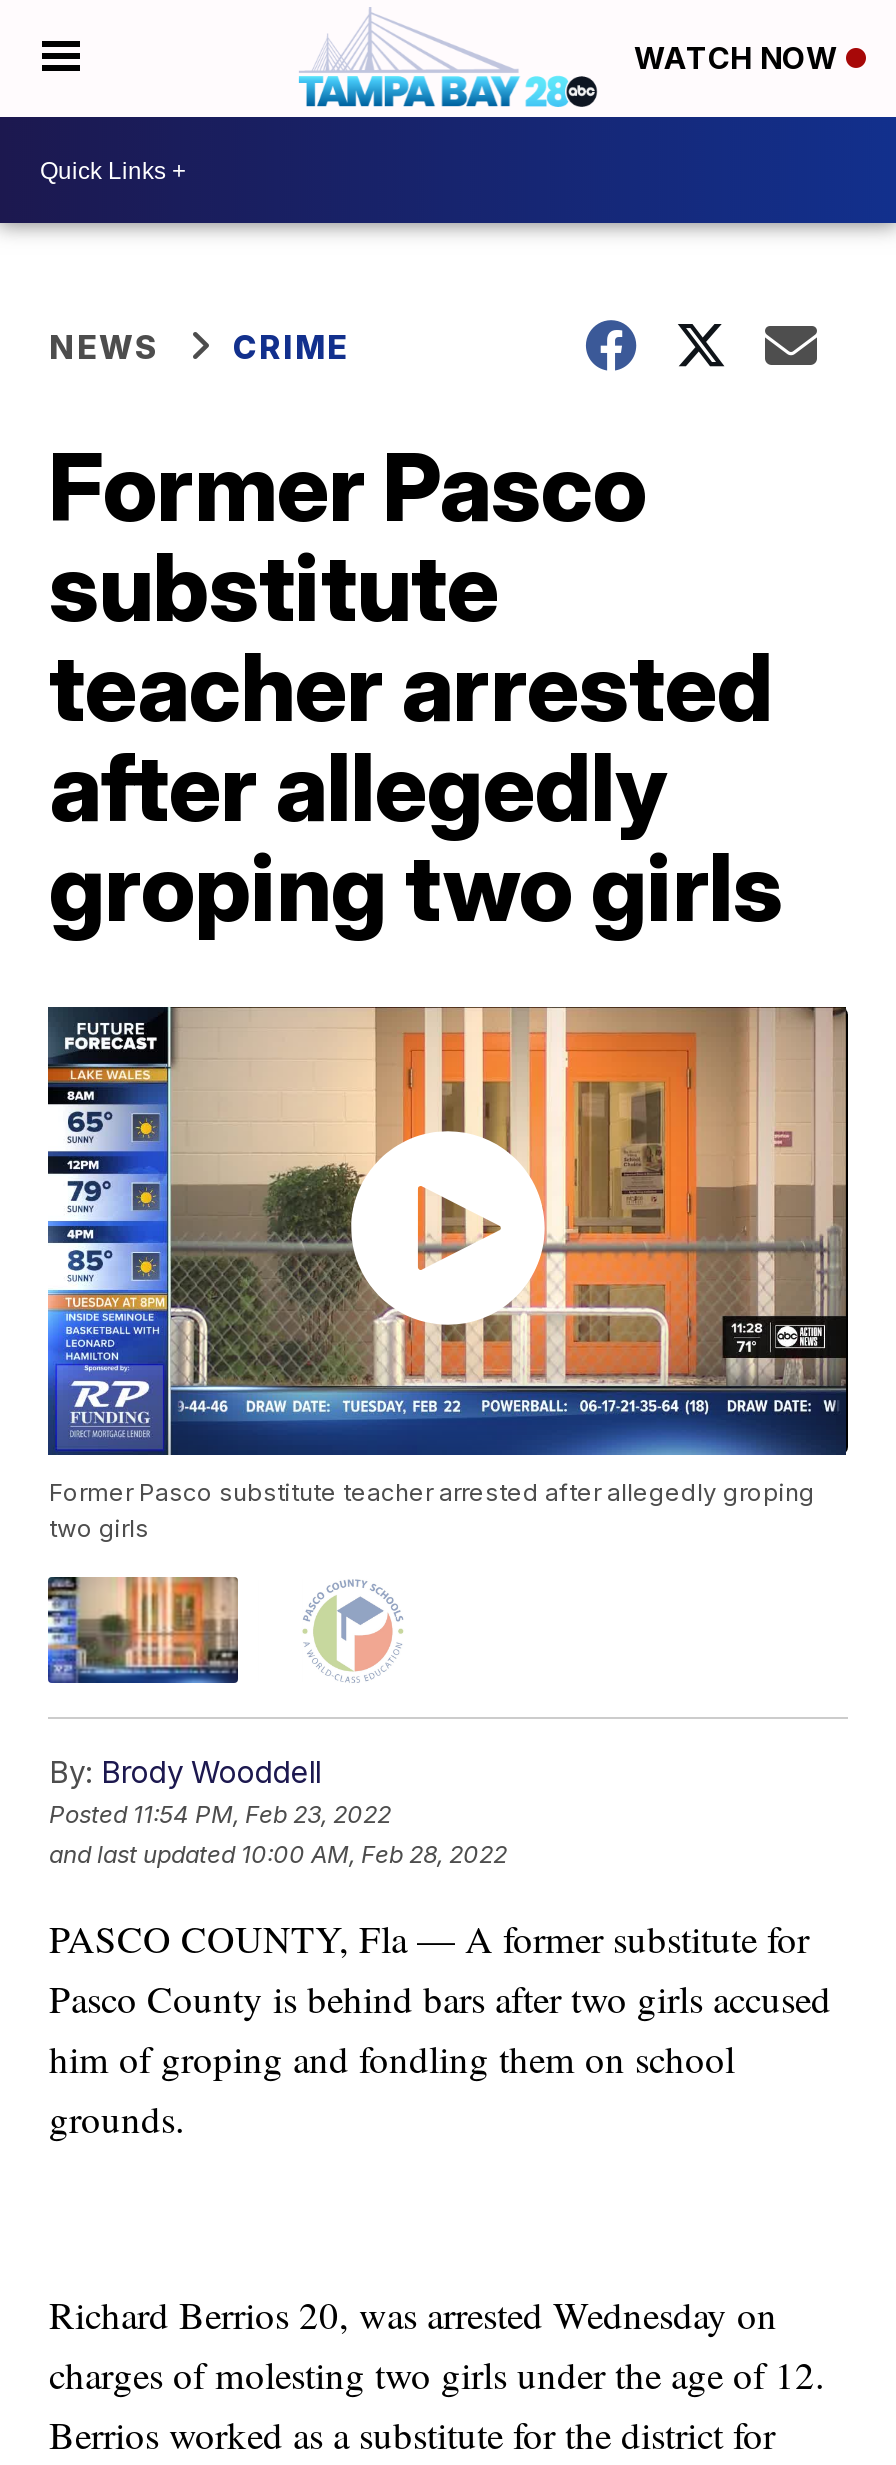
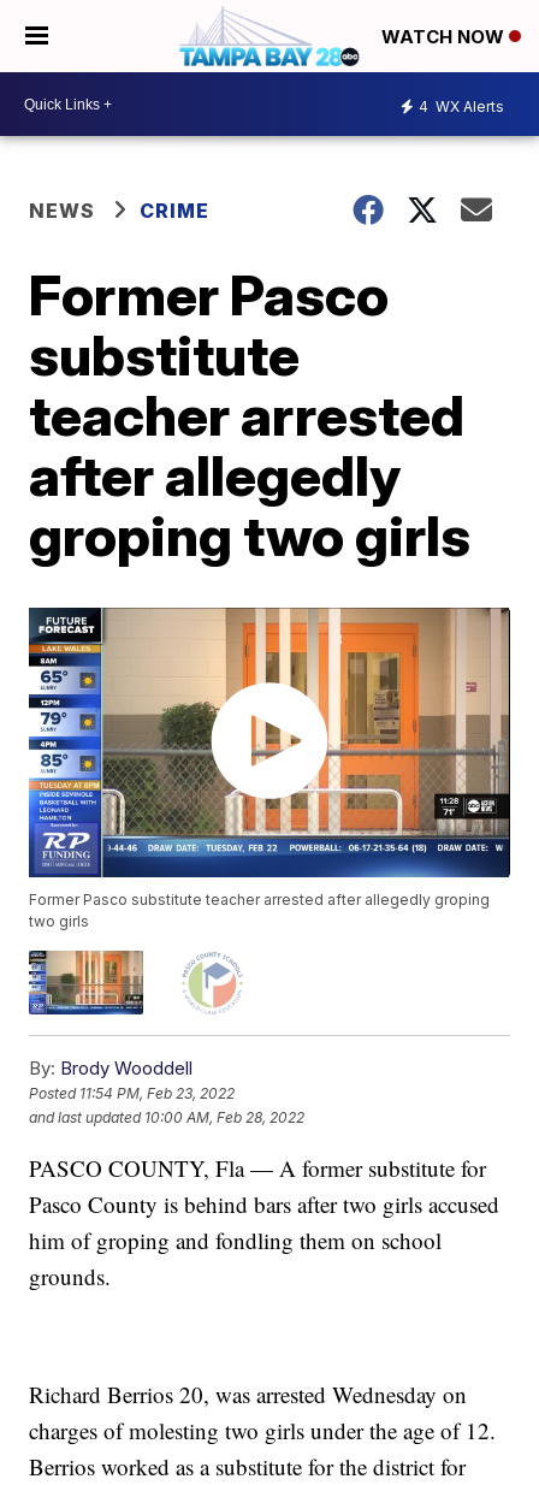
+ 4 WX Alerts
